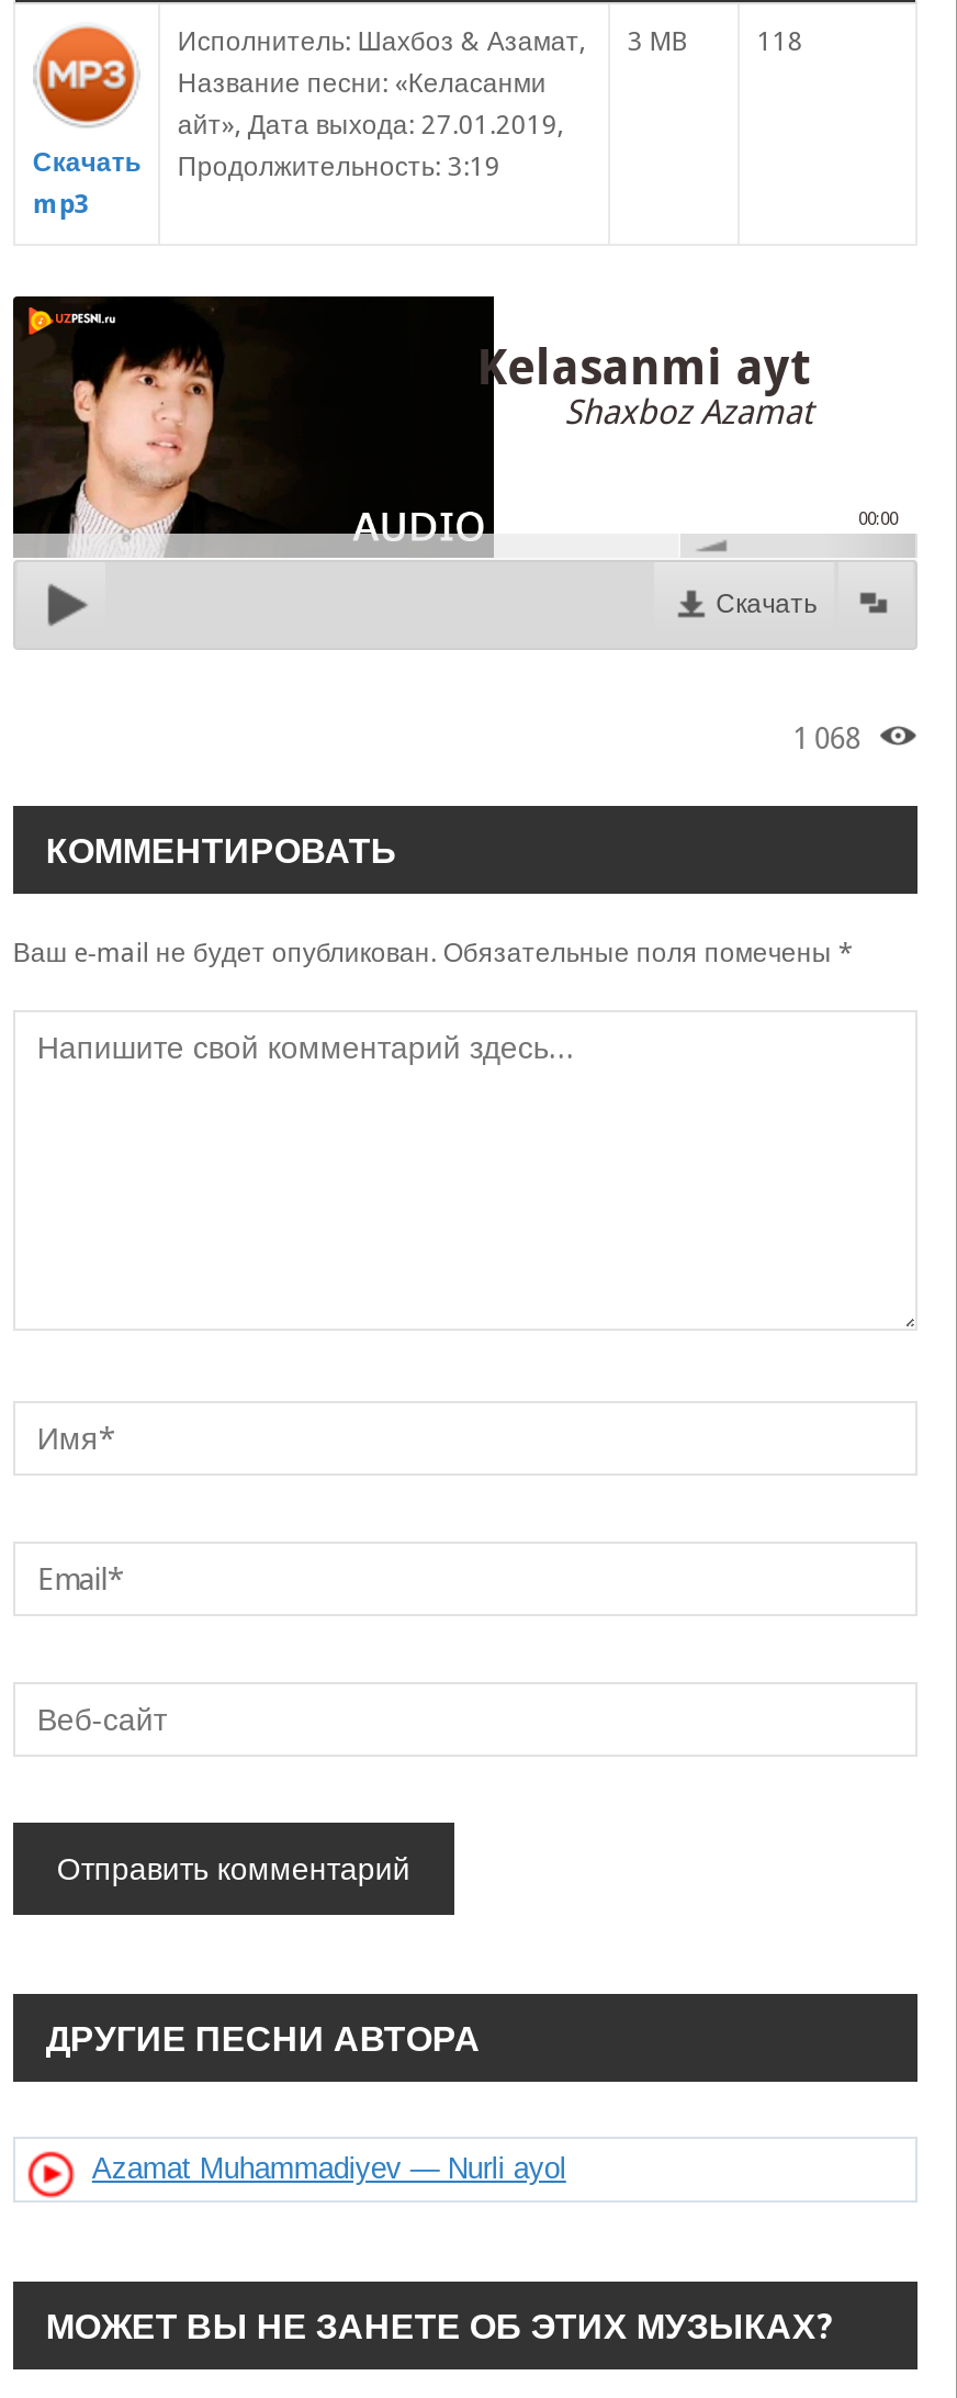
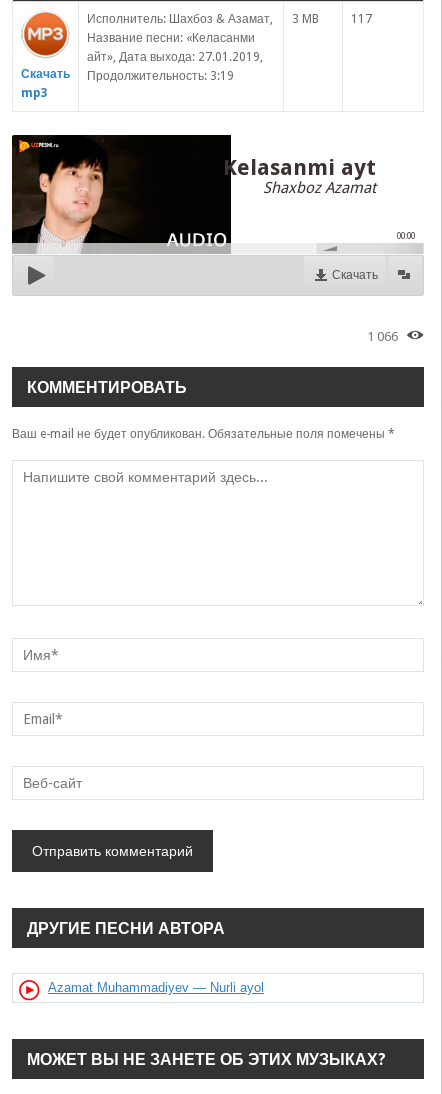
- 118
+ 117

- 1 068
+ 1 066
